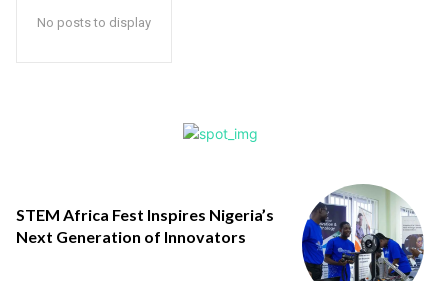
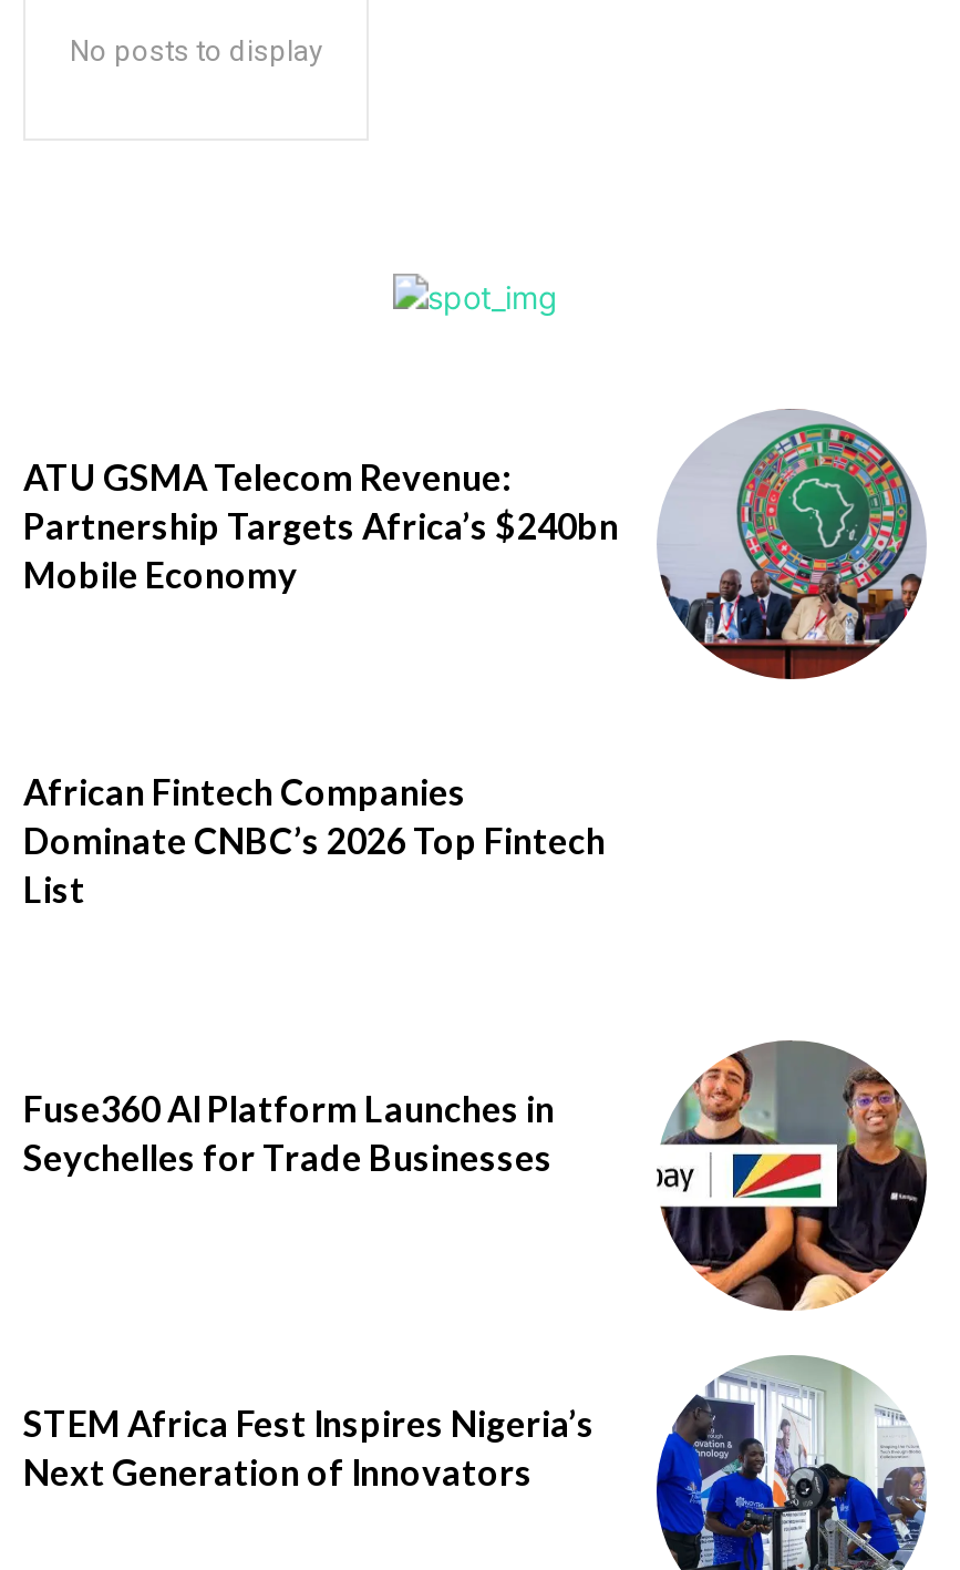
+ [image]
+ ATU GSMA Telecom Revenue:
+ Partnership Targets Africa’s $240bn
+ Mobile Economy

+ African Fintech Companies
+ Dominate CNBC’s 2026 Top Fintech
+ List

+ Fuse360 AI Platform Launches in
+ Seychelles for Trade Businesses

+ [image]
